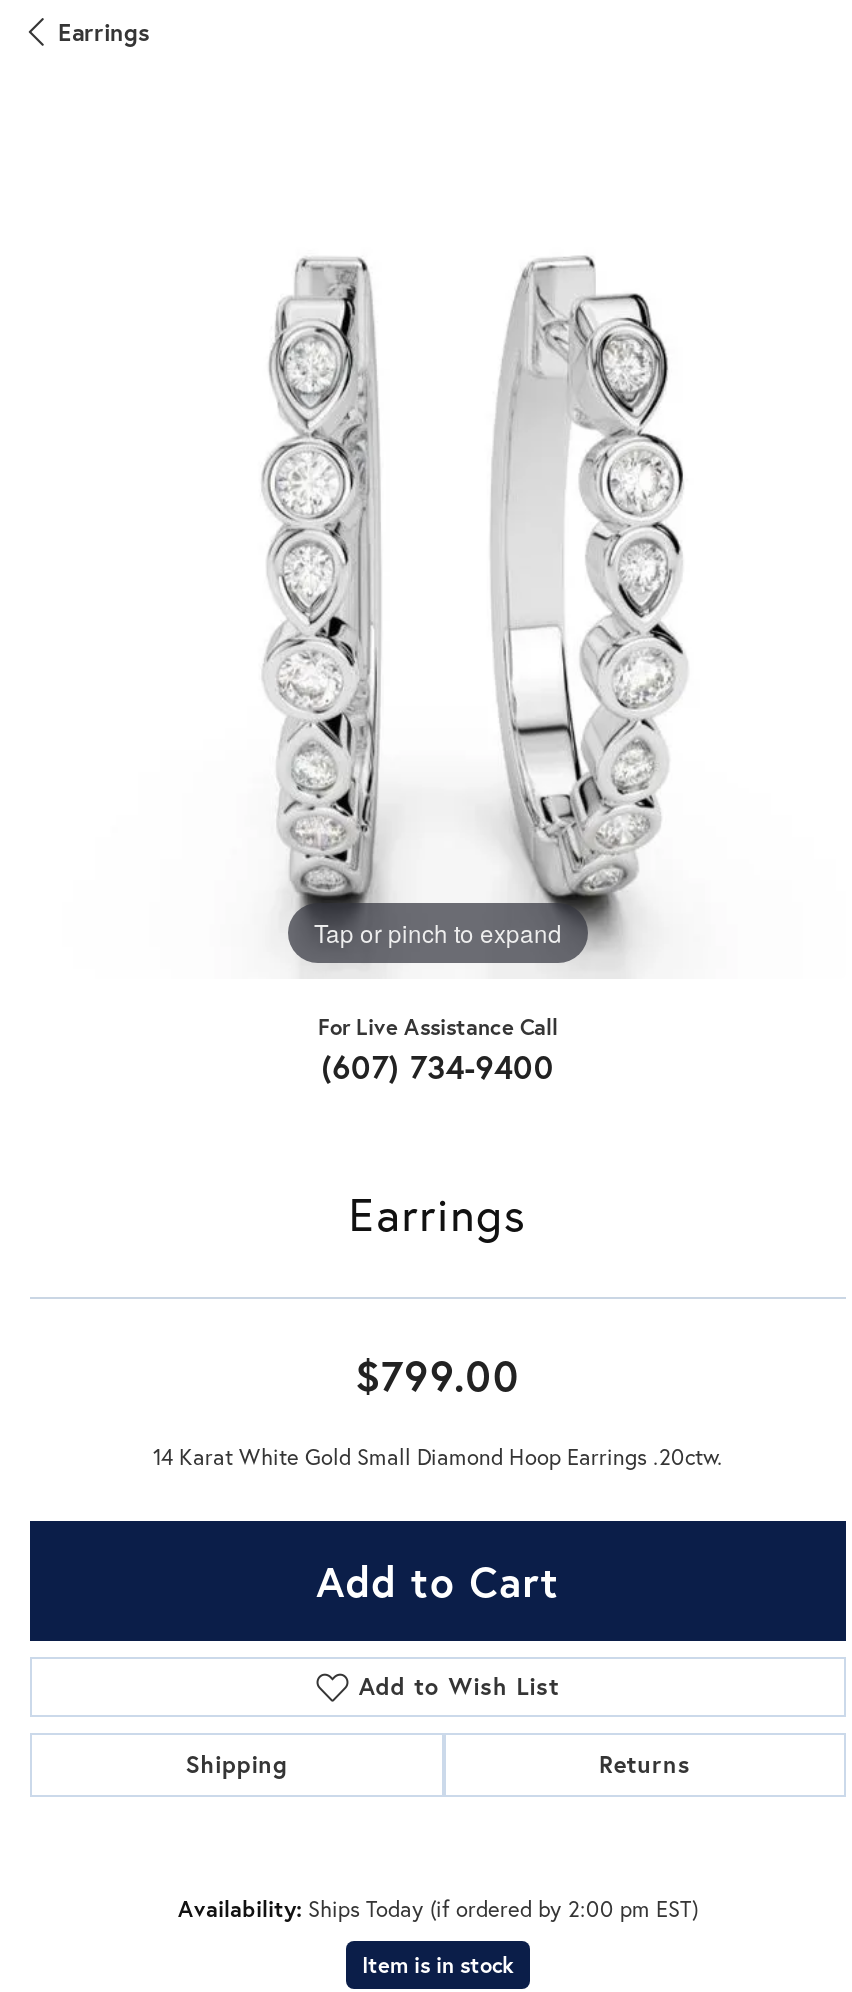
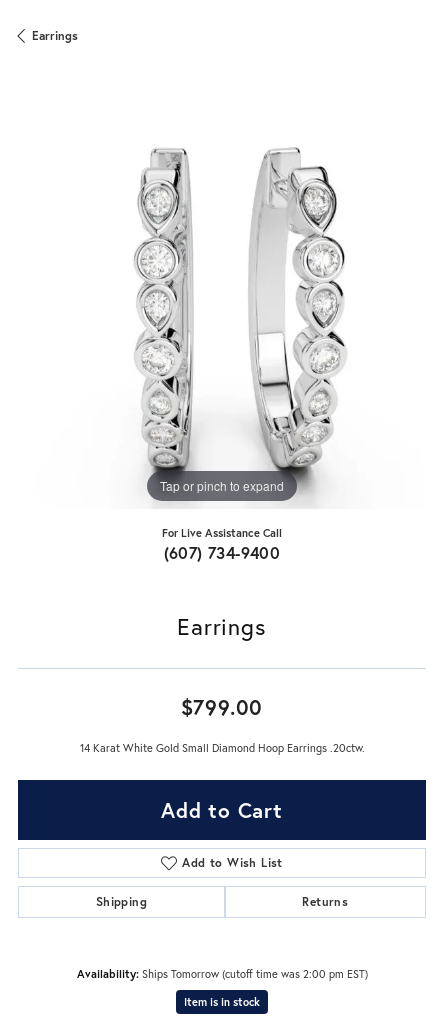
- Availability: Ships Today (if ordered by 2:00 pm EST)
+ Availability: Ships Tomorrow (cutoff time was 2:00 pm EST)
